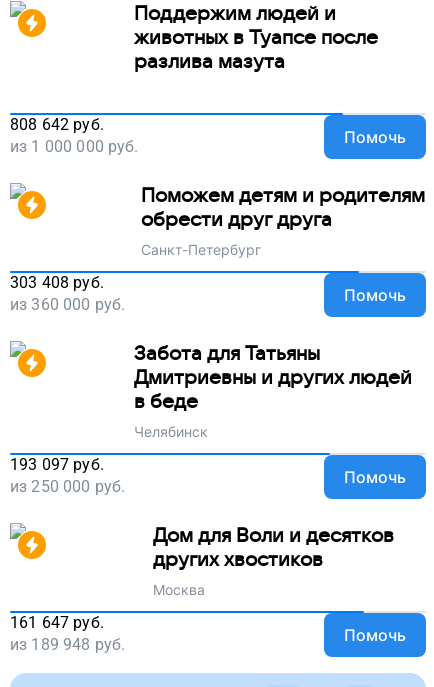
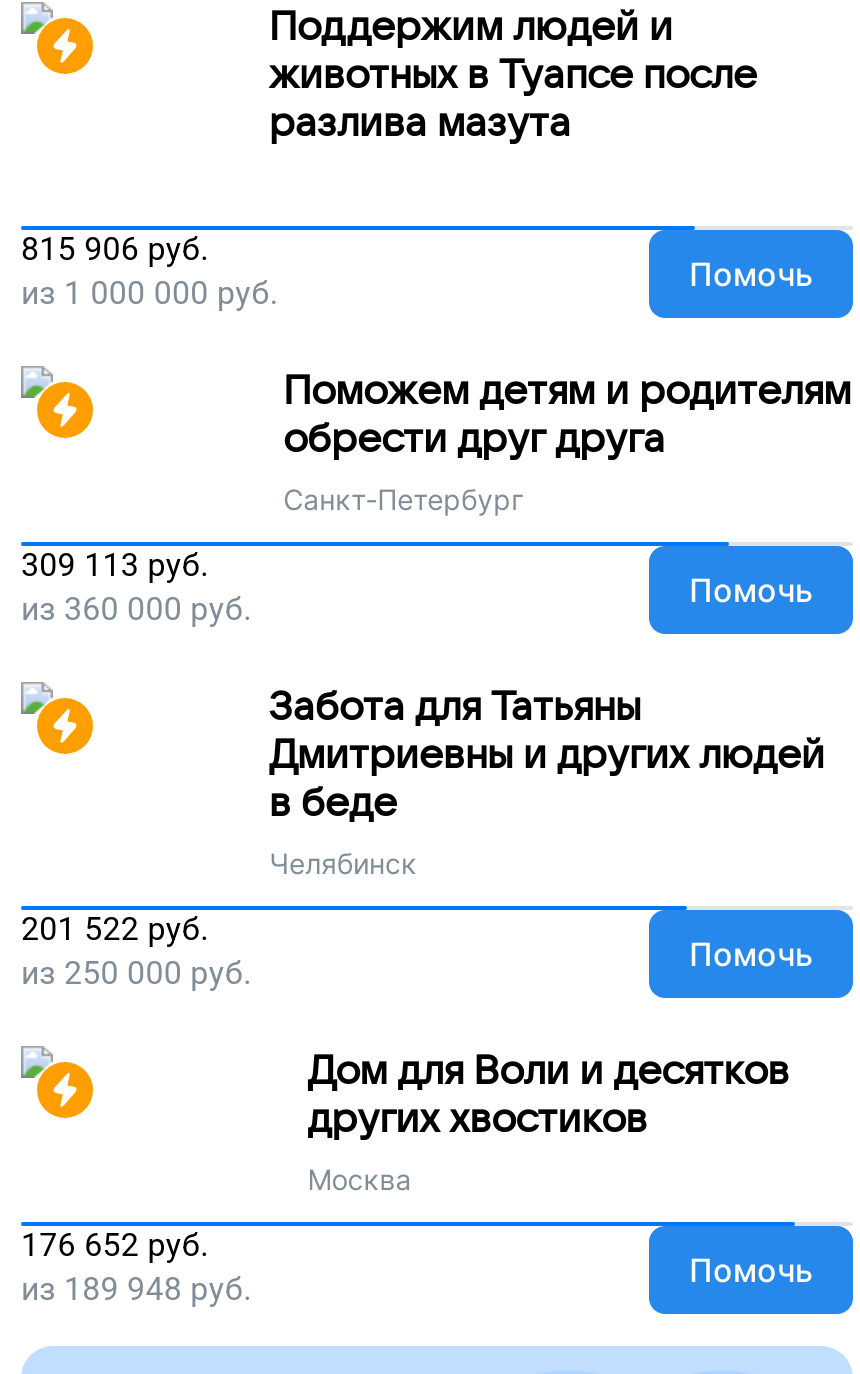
- 808 642 руб.
+ 815 906 руб.

- 303 408 руб.
+ 309 113 руб.

- 193 097 руб.
+ 201 522 руб.

- 161 647 руб.
+ 176 652 руб.
